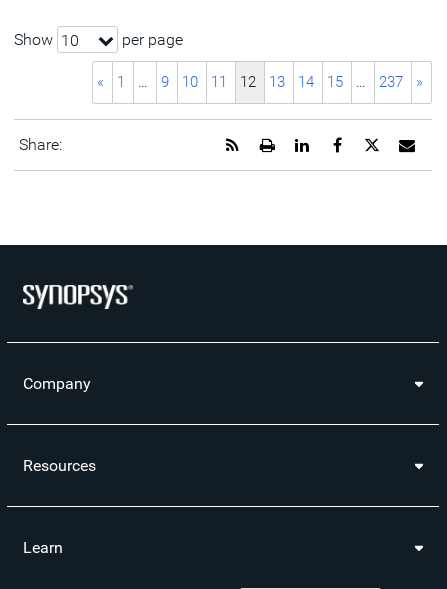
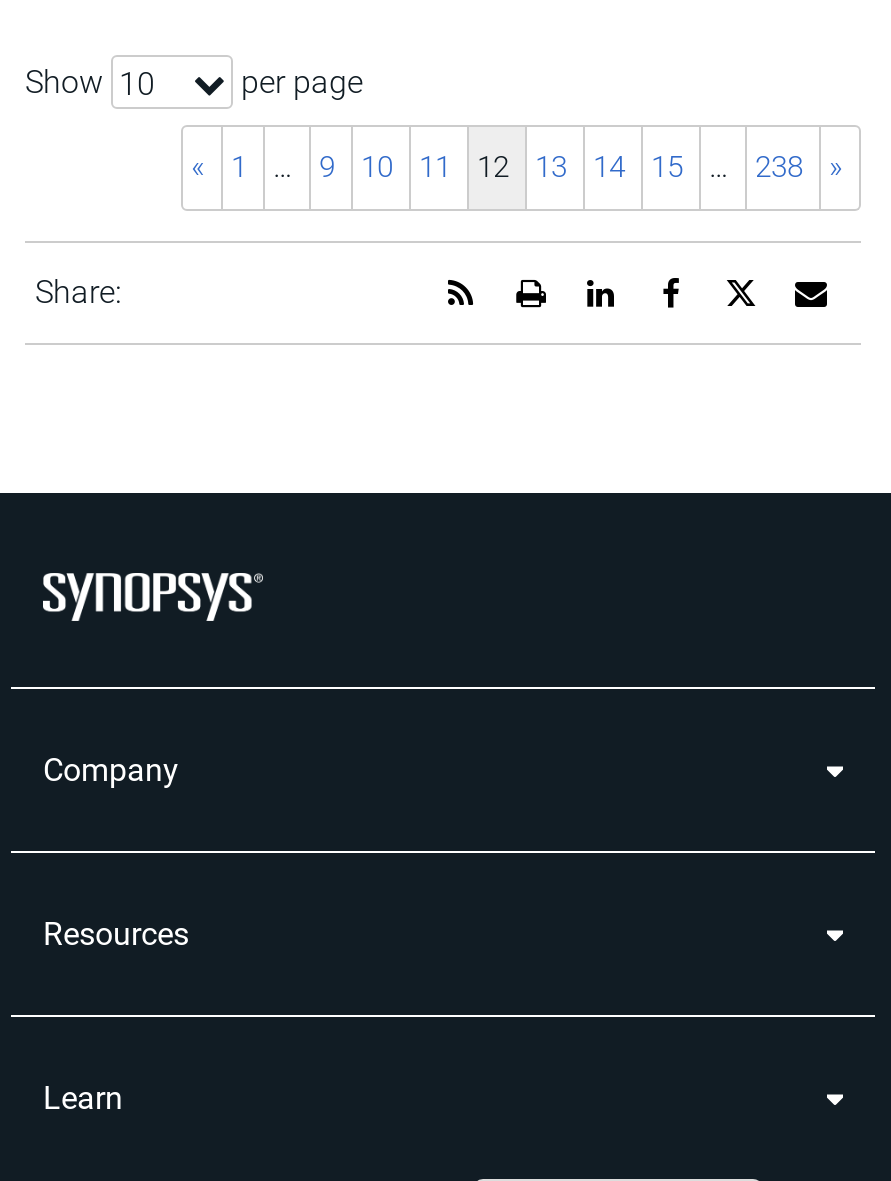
- 237
+ 238
